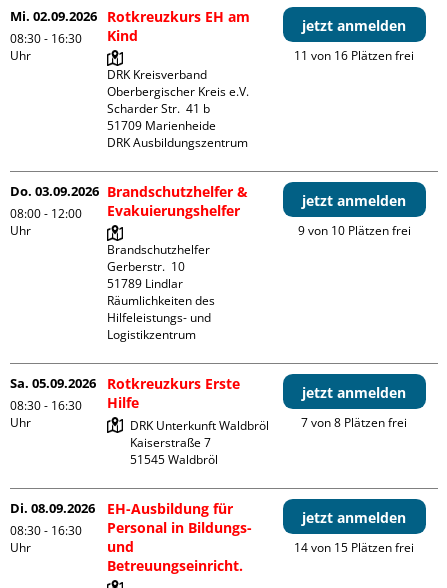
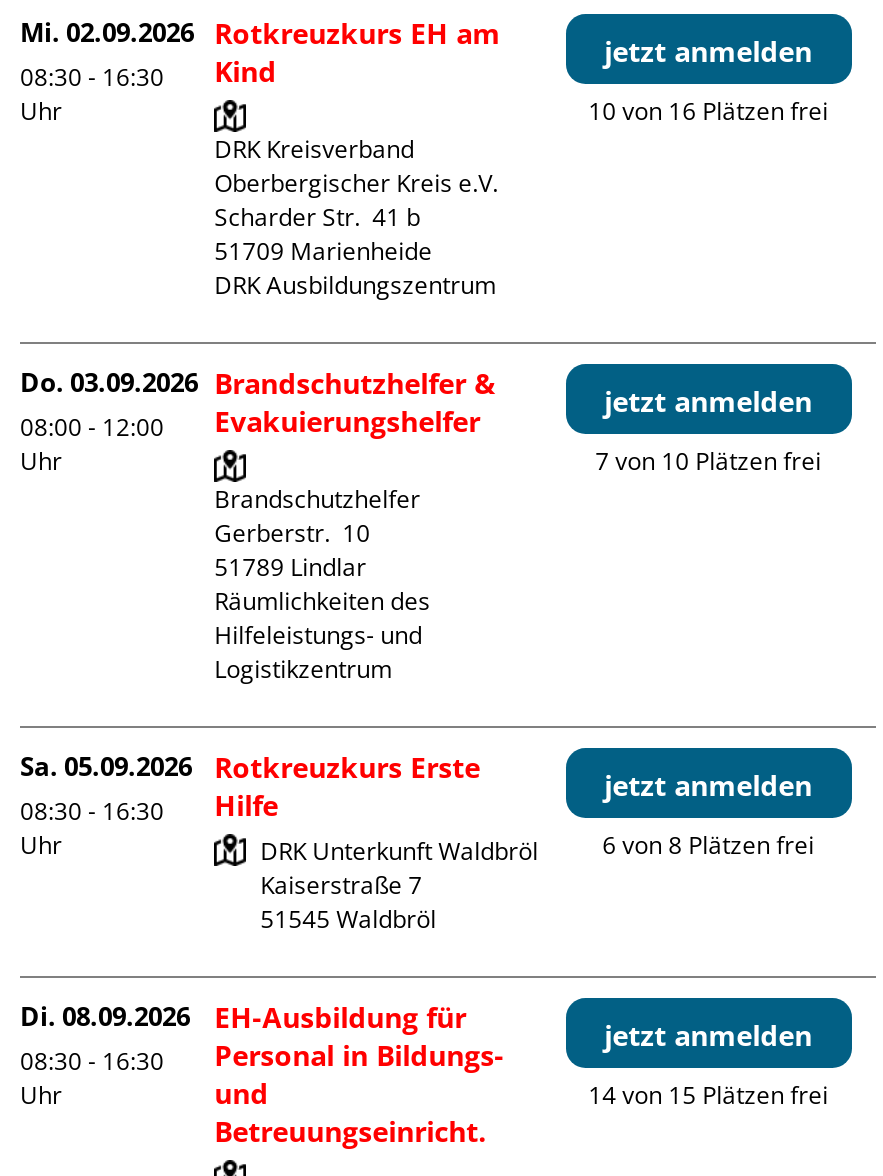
- 11 von 16 Plätzen frei
+ 10 von 16 Plätzen frei

- 9 von 10 Plätzen frei
+ 7 von 10 Plätzen frei

- 7 von 8 Plätzen frei
+ 6 von 8 Plätzen frei
